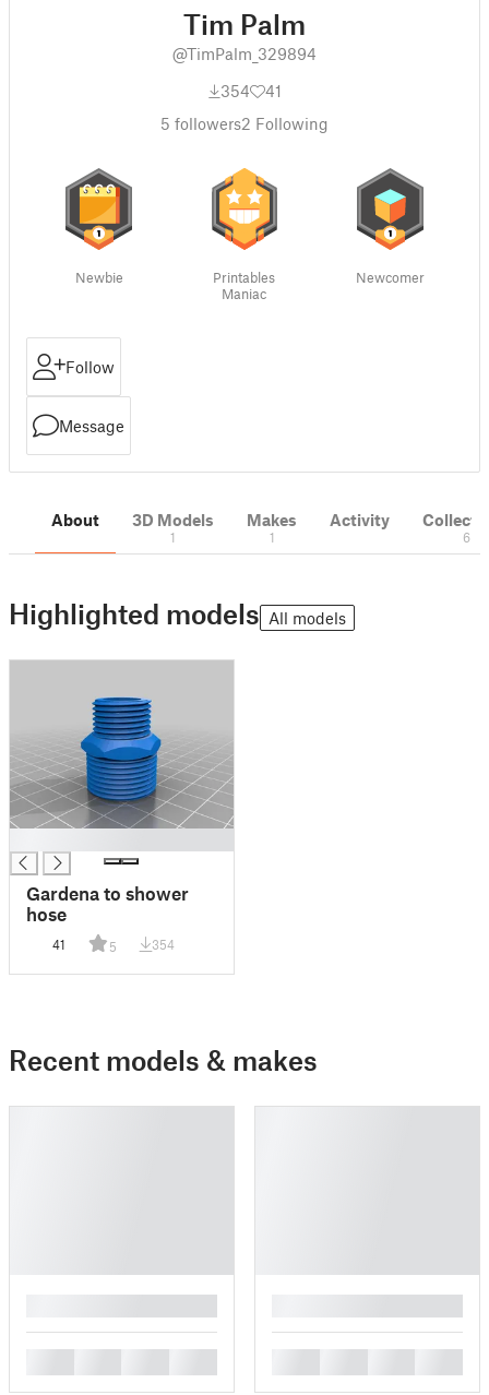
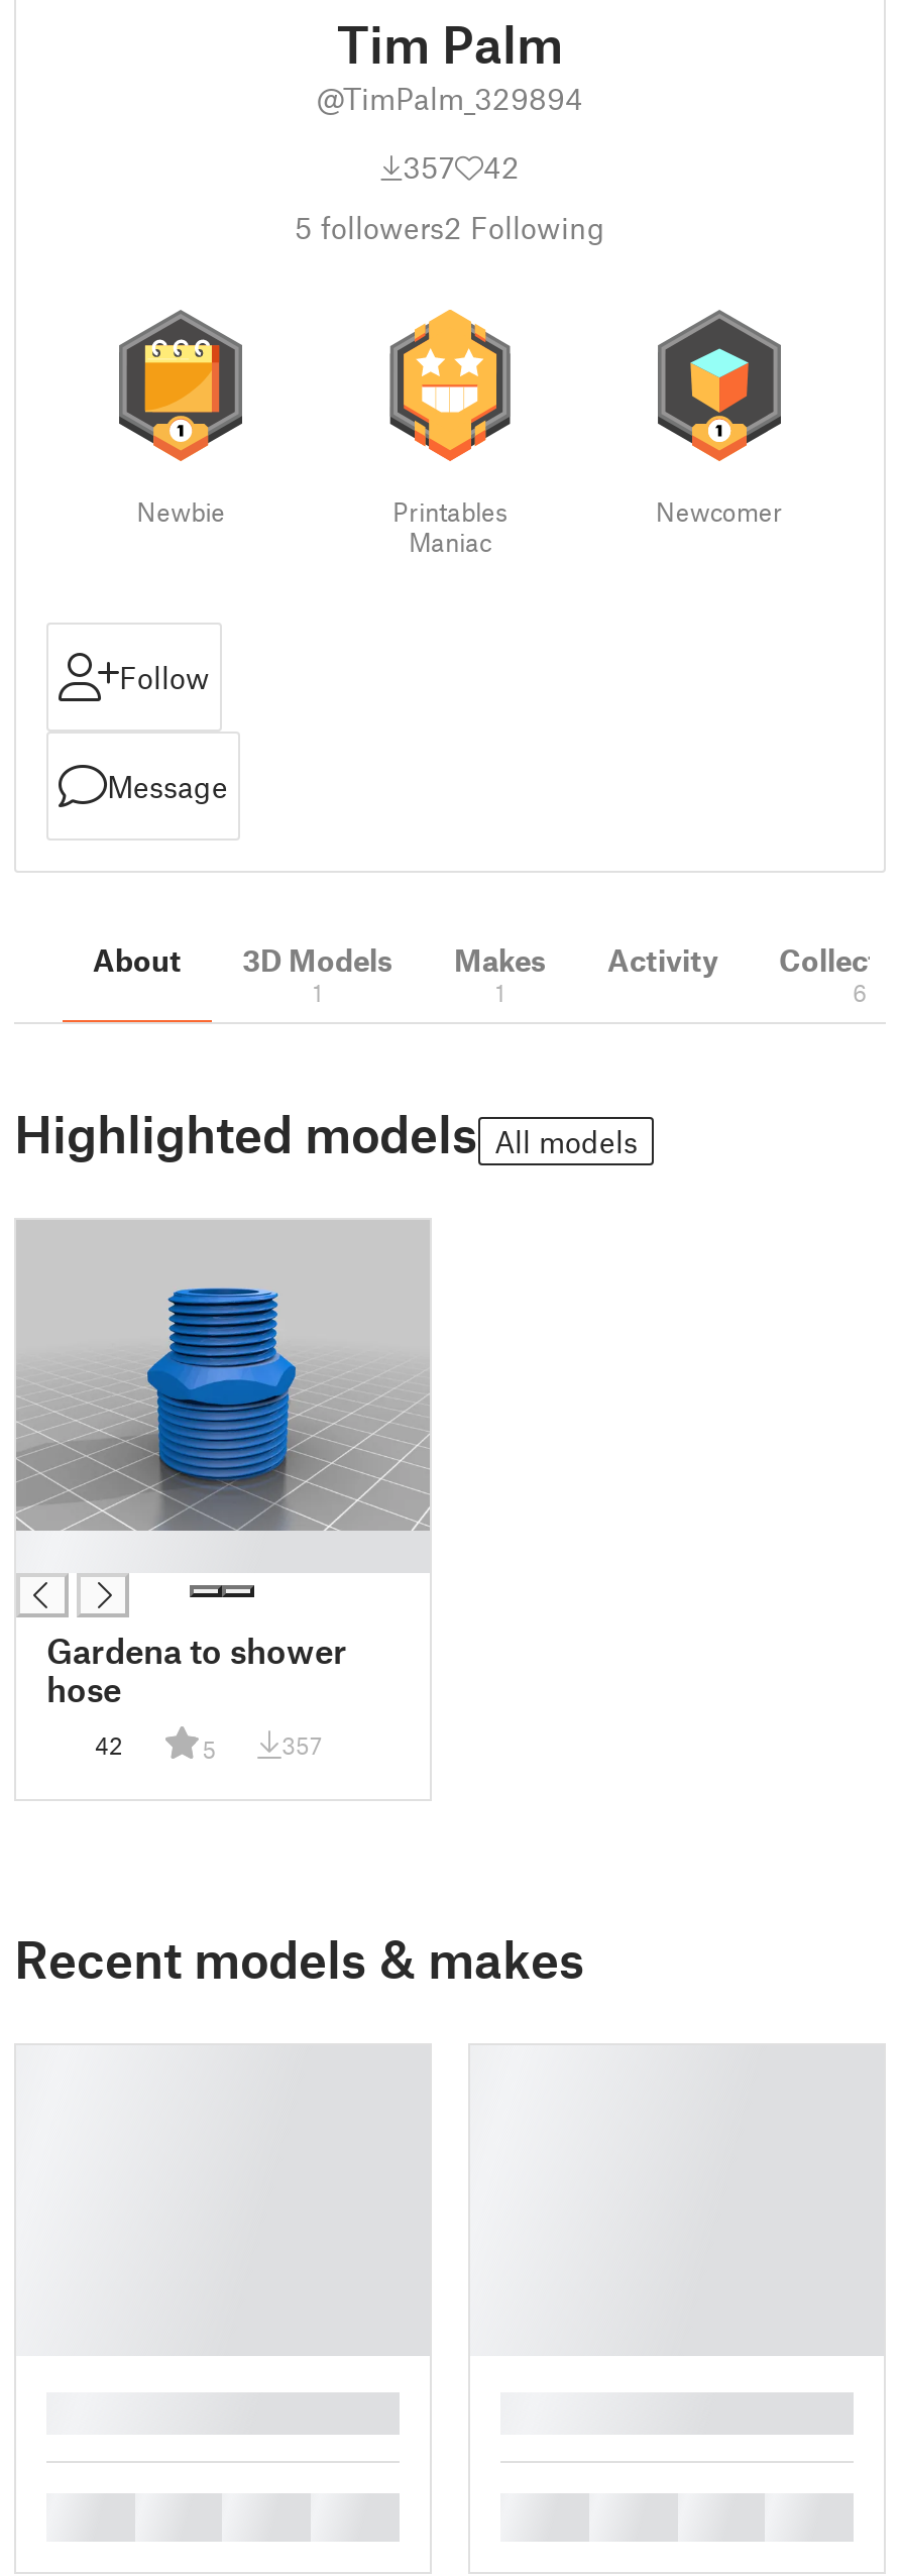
- 354
+ 357

- 41
+ 42

- 41
+ 42

- 354
+ 357
